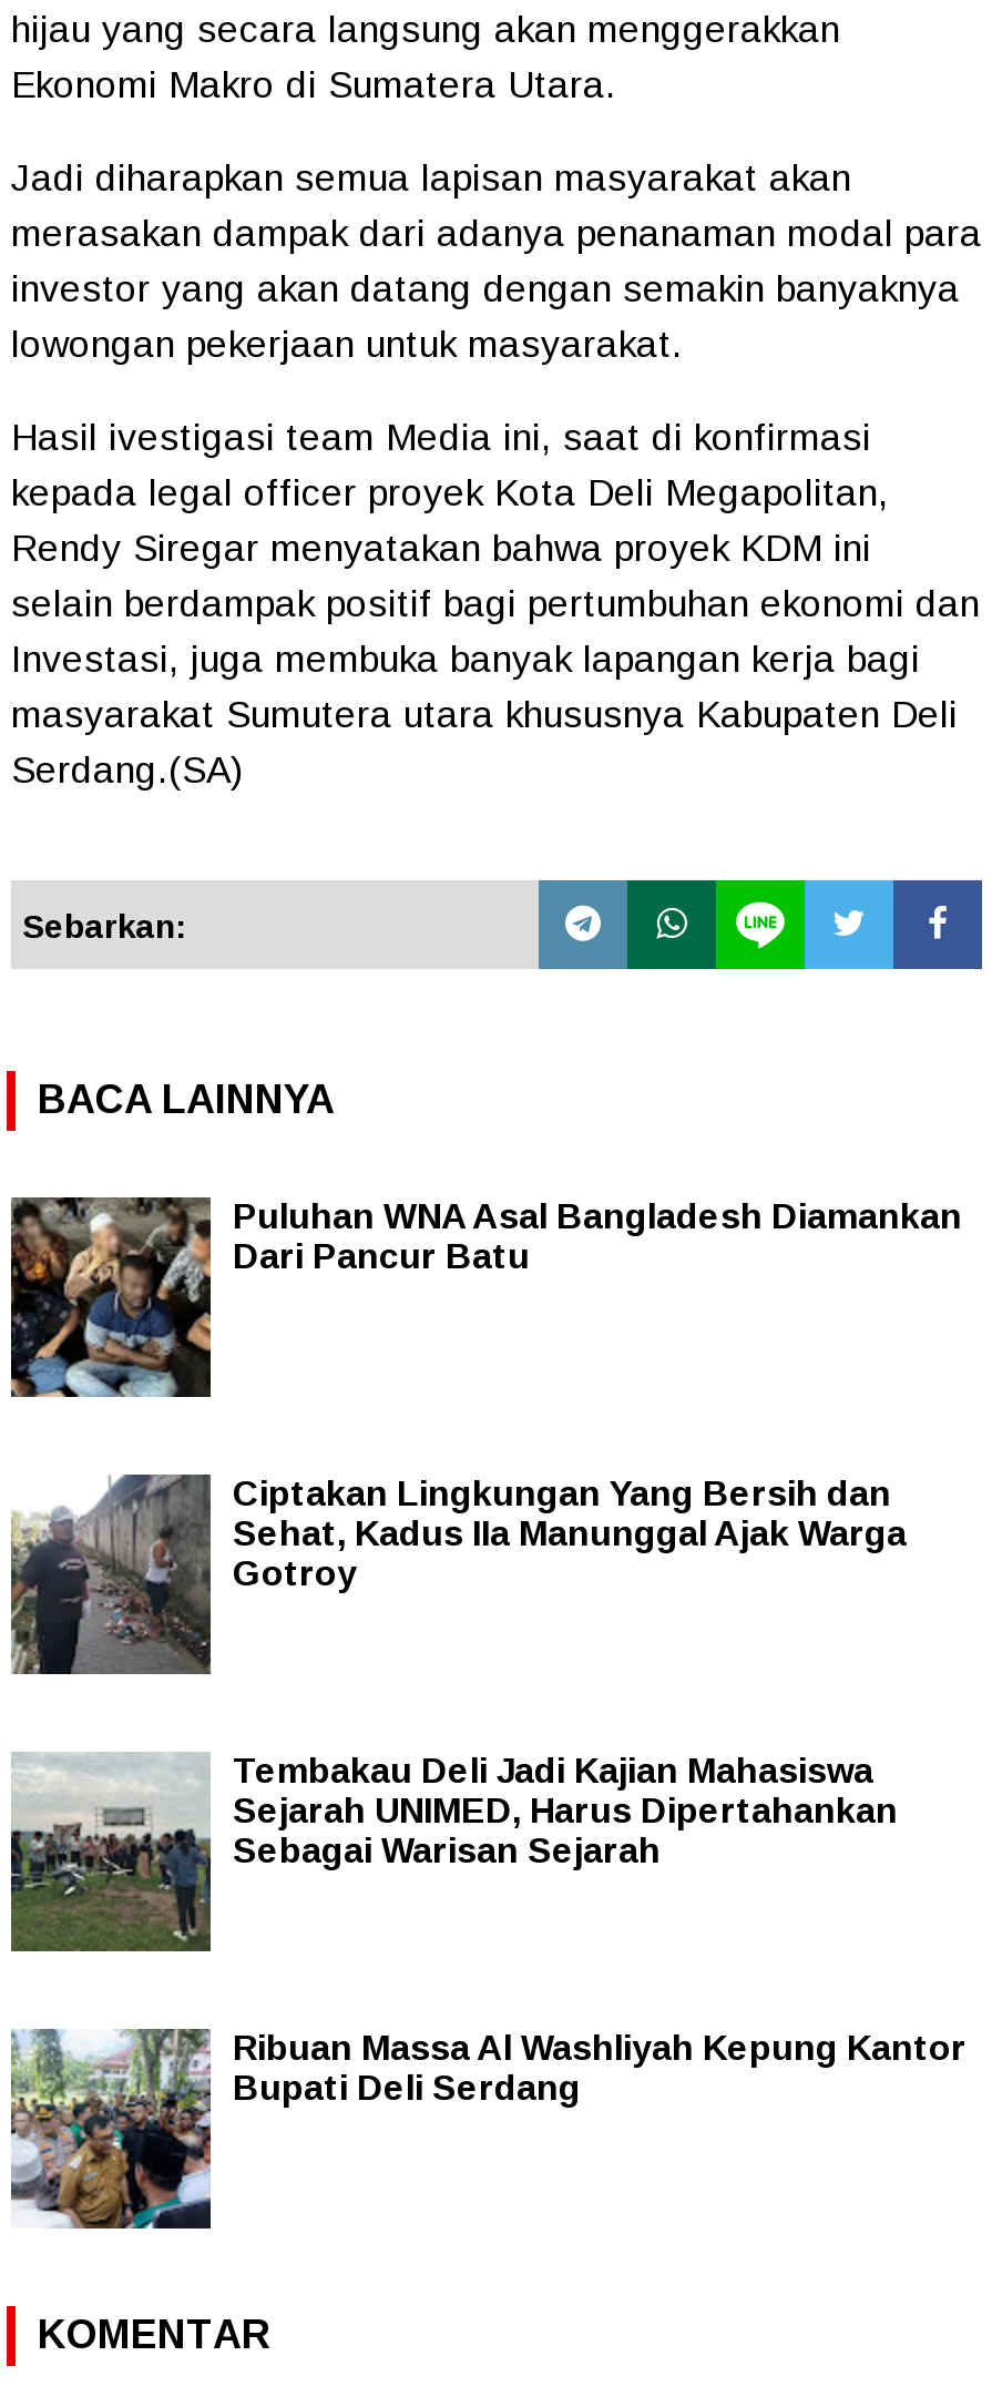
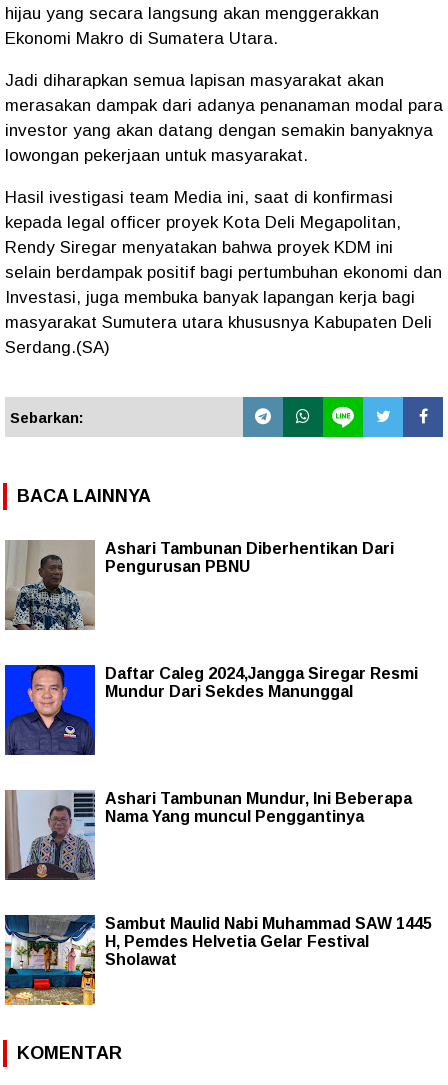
- [image]
- Puluhan WNA Asal Bangladesh Diamankan
- Dari Pancur Batu
+ [image]
+ Ashari Tambunan Diberhentikan Dari
+ Pengurusan PBNU

- [image]
- Ciptakan Lingkungan Yang Bersih dan
- Sehat, Kadus IIa Manunggal Ajak Warga
- Gotroy
+ [image]
+ Daftar Caleg 2024,Jangga Siregar Resmi
+ Mundur Dari Sekdes Manunggal

- [image]
- Tembakau Deli Jadi Kajian Mahasiswa
- Sejarah UNIMED, Harus Dipertahankan
- Sebagai Warisan Sejarah
+ [image]
+ Ashari Tambunan Mundur, Ini Beberapa
+ Nama Yang muncul Penggantinya

- [image]
- Ribuan Massa Al Washliyah Kepung Kantor
- Bupati Deli Serdang
+ [image]
+ Sambut Maulid Nabi Muhammad SAW 1445
+ H, Pemdes Helvetia Gelar Festival
+ Sholawat
